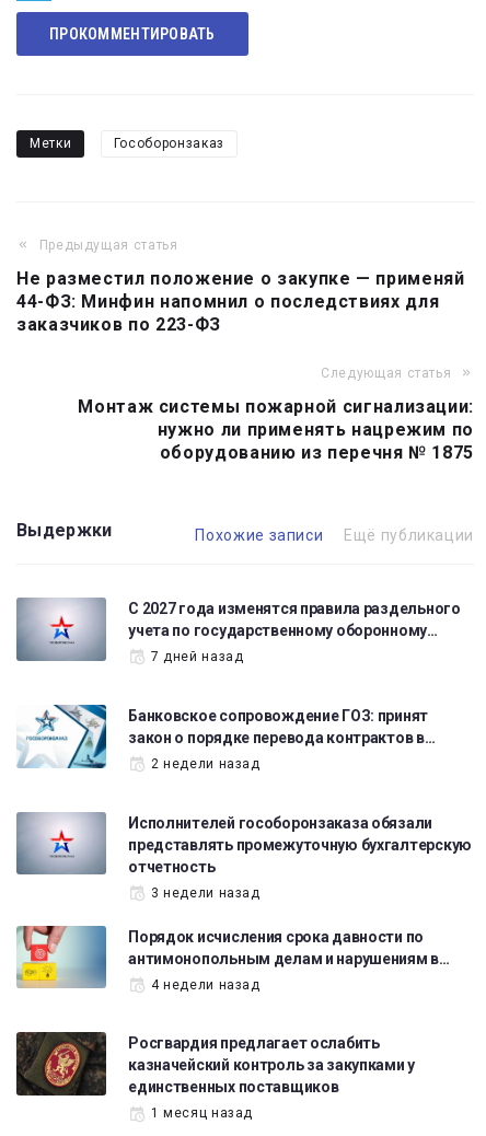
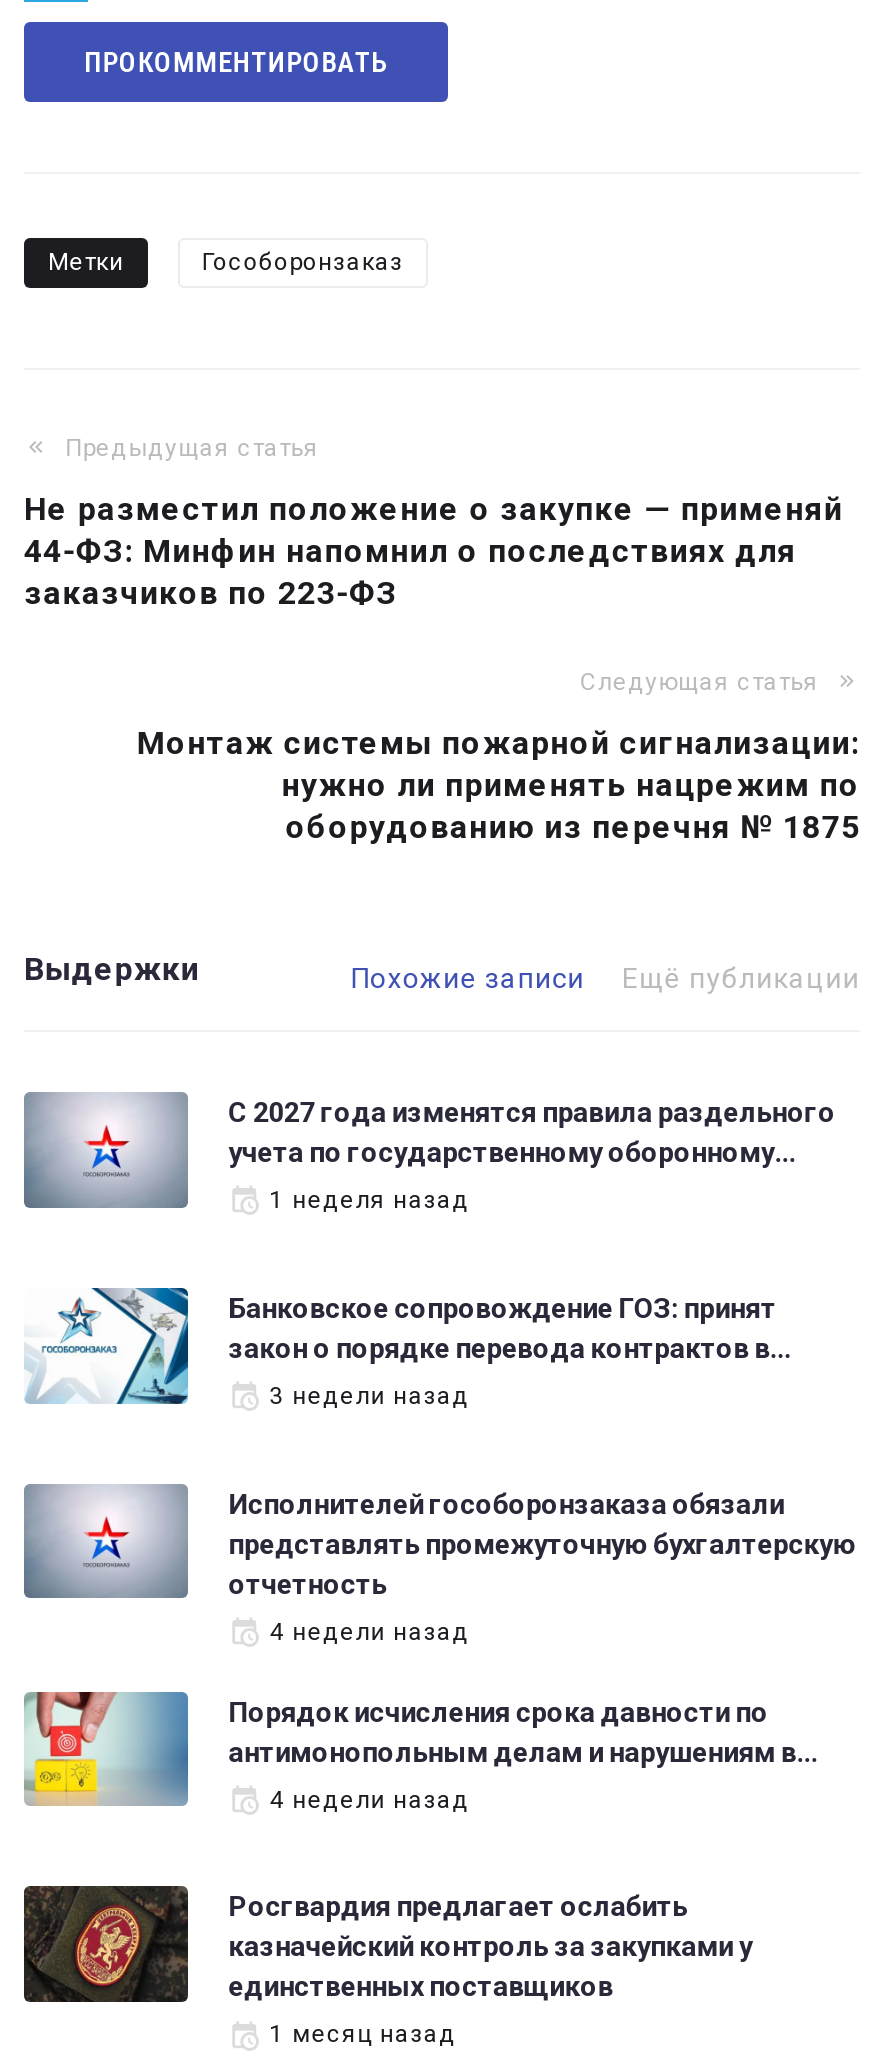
- 7 дней назад
+ 1 неделя назад

- 2 недели назад
+ 3 недели назад

- 3 недели назад
+ 4 недели назад
